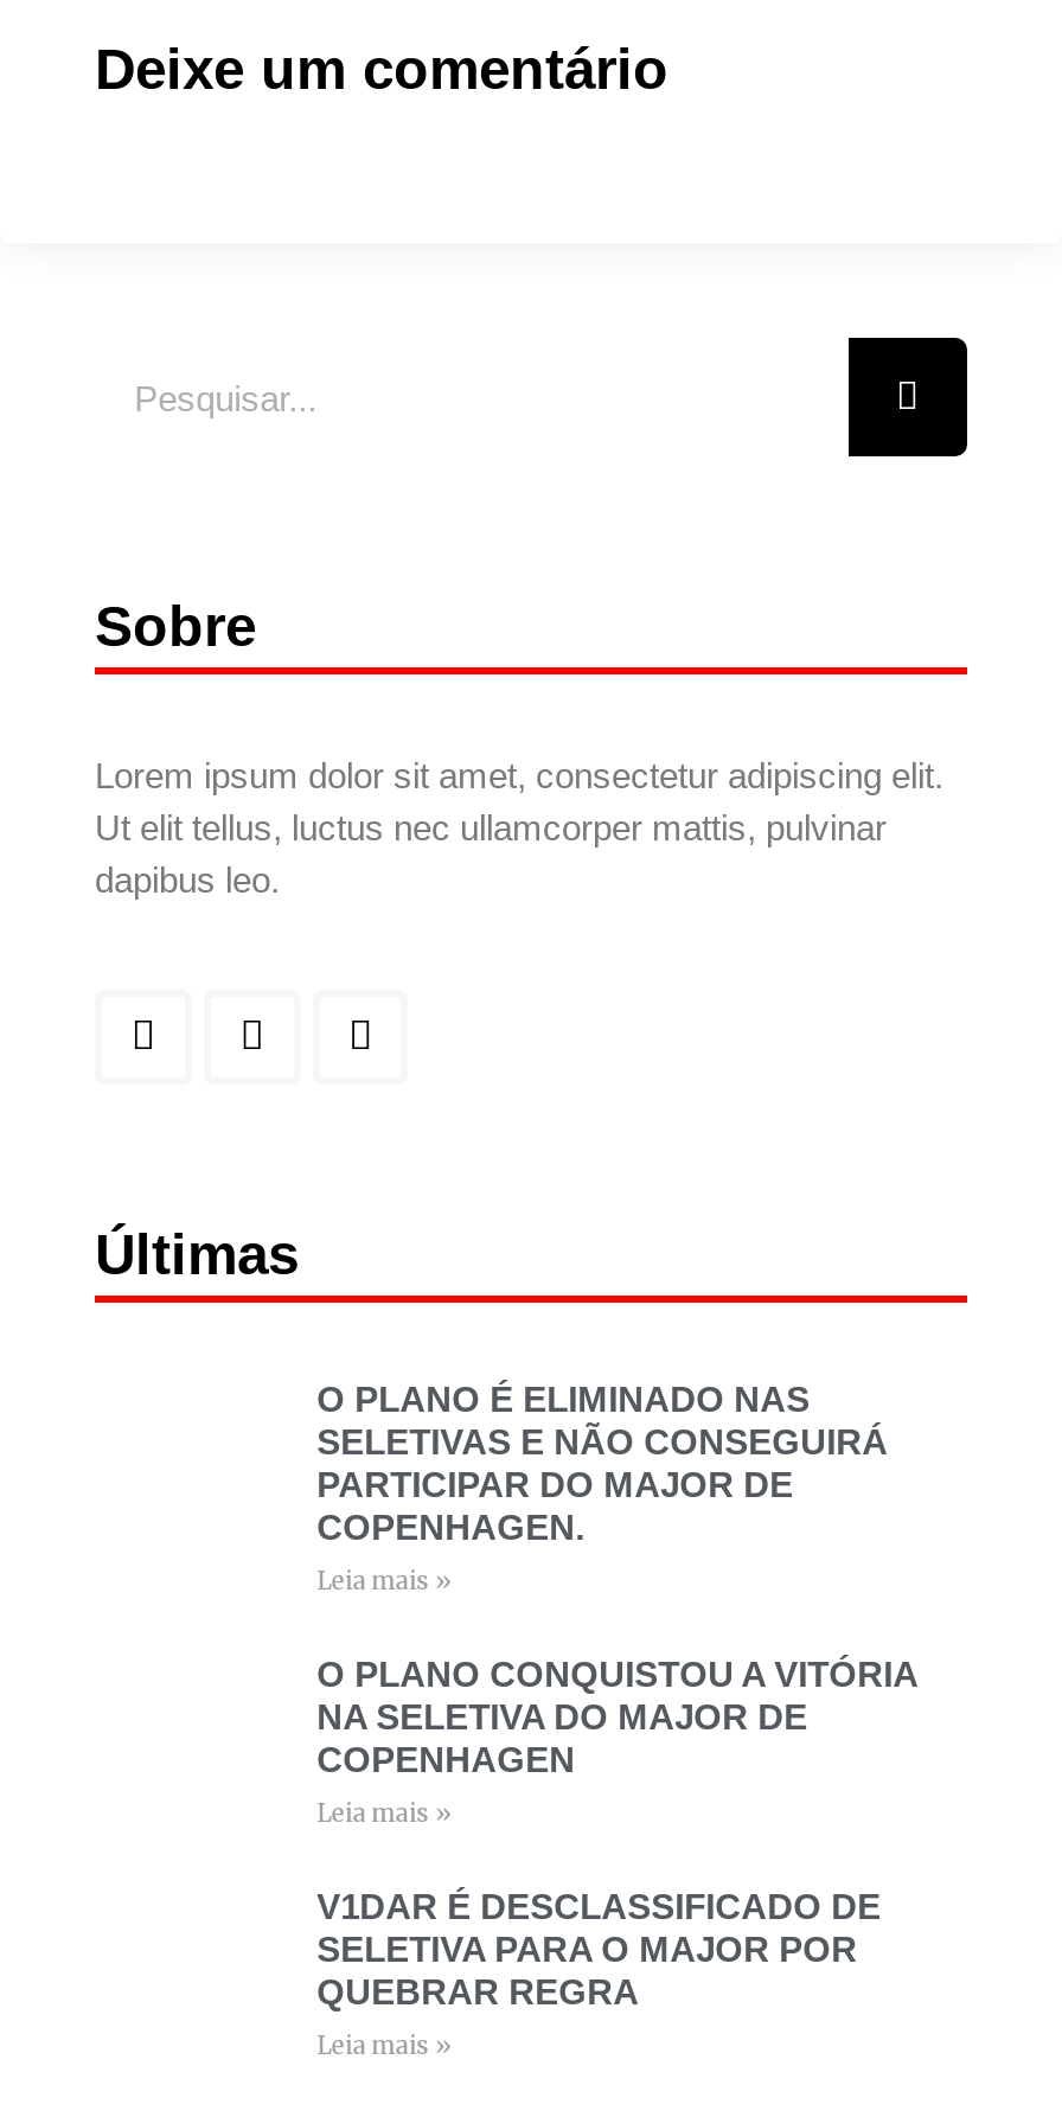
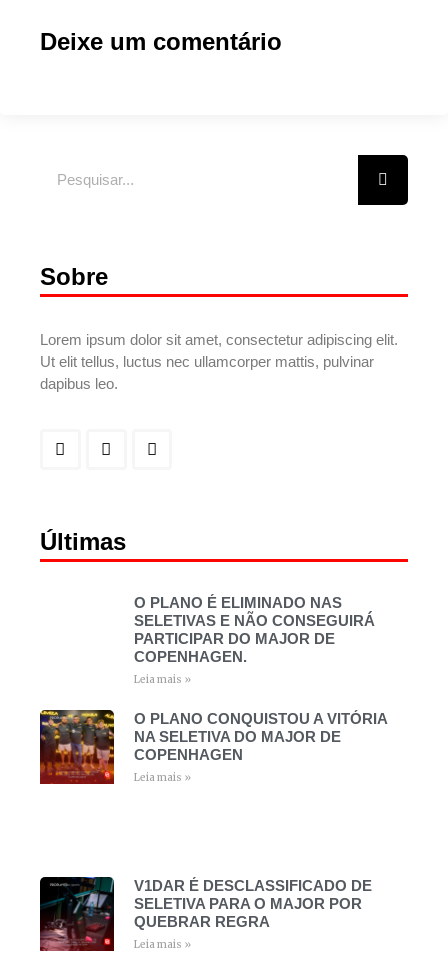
+ [image]

+ [image]
